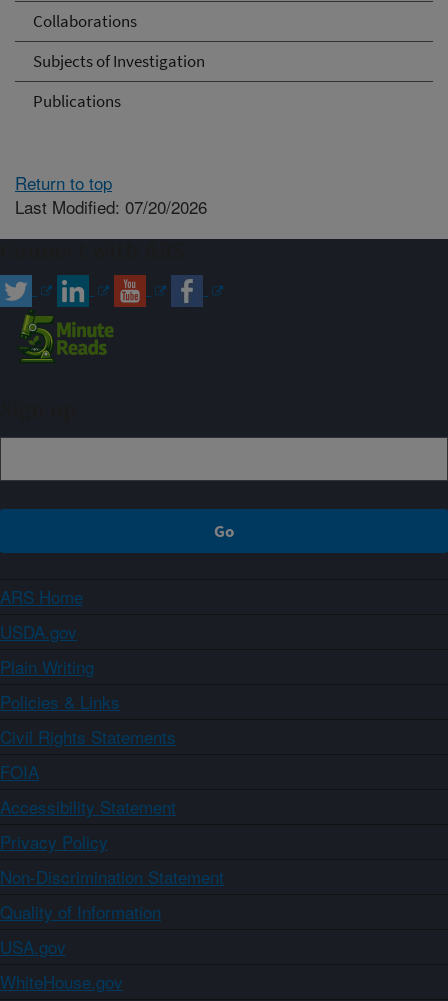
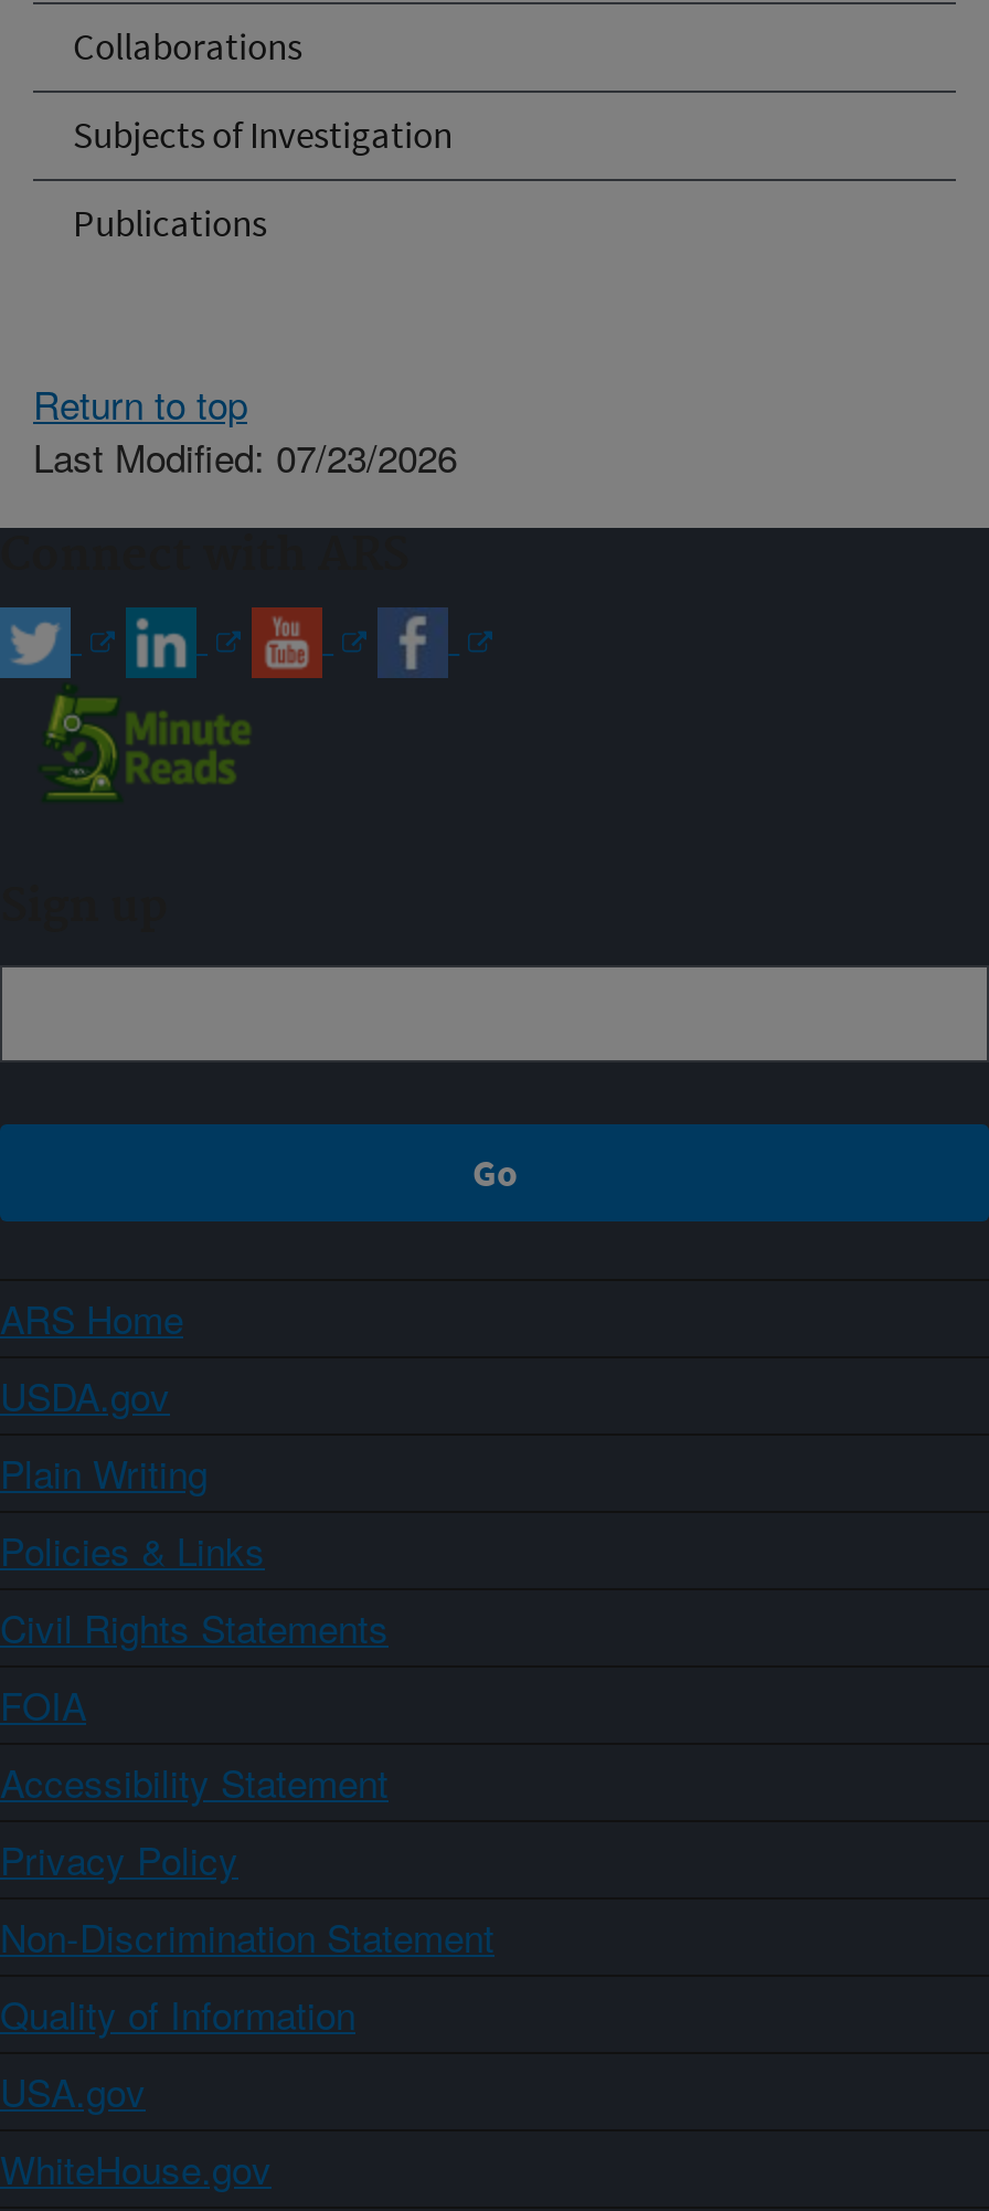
- Last Modified: 07/20/2026
+ Last Modified: 07/23/2026
